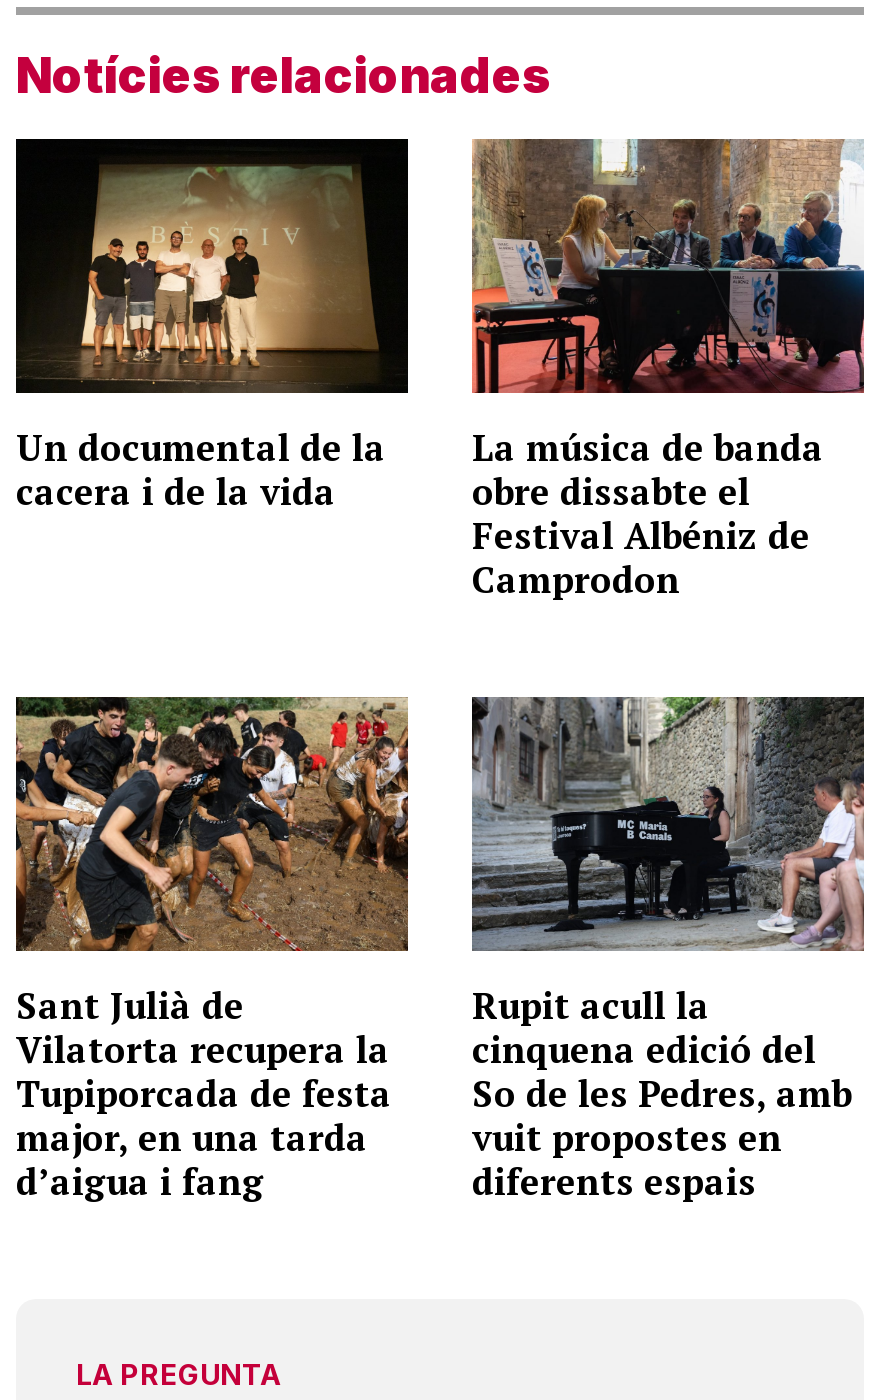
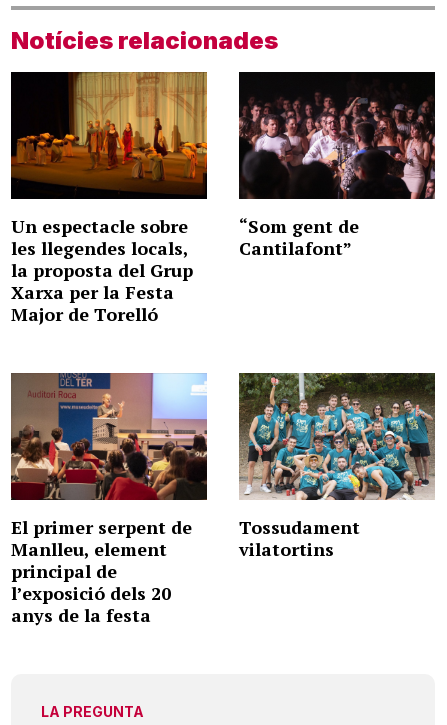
- [image]
- Un documental de la
- cacera i de la vida
+ [image]
+ Un espectacle sobre
+ les llegendes locals,
+ la proposta del Grup
+ Xarxa per la Festa
+ Major de Torelló

- [image]
- La música de banda
- obre dissabte el
- Festival Albéniz de
- Camprodon
+ [image]
+ “Som gent de
+ Cantilafont”

- [image]
- Sant Julià de
- Vilatorta recupera la
- Tupiporcada de festa
- major, en una tarda
- d’aigua i fang
+ [image]
+ El primer serpent de
+ Manlleu, element
+ principal de
+ l’exposició dels 20
+ anys de la festa

- [image]
- Rupit acull la
- cinquena edició del
- So de les Pedres, amb
- vuit propostes en
- diferents espais
+ [image]
+ Tossudament
+ vilatortins
